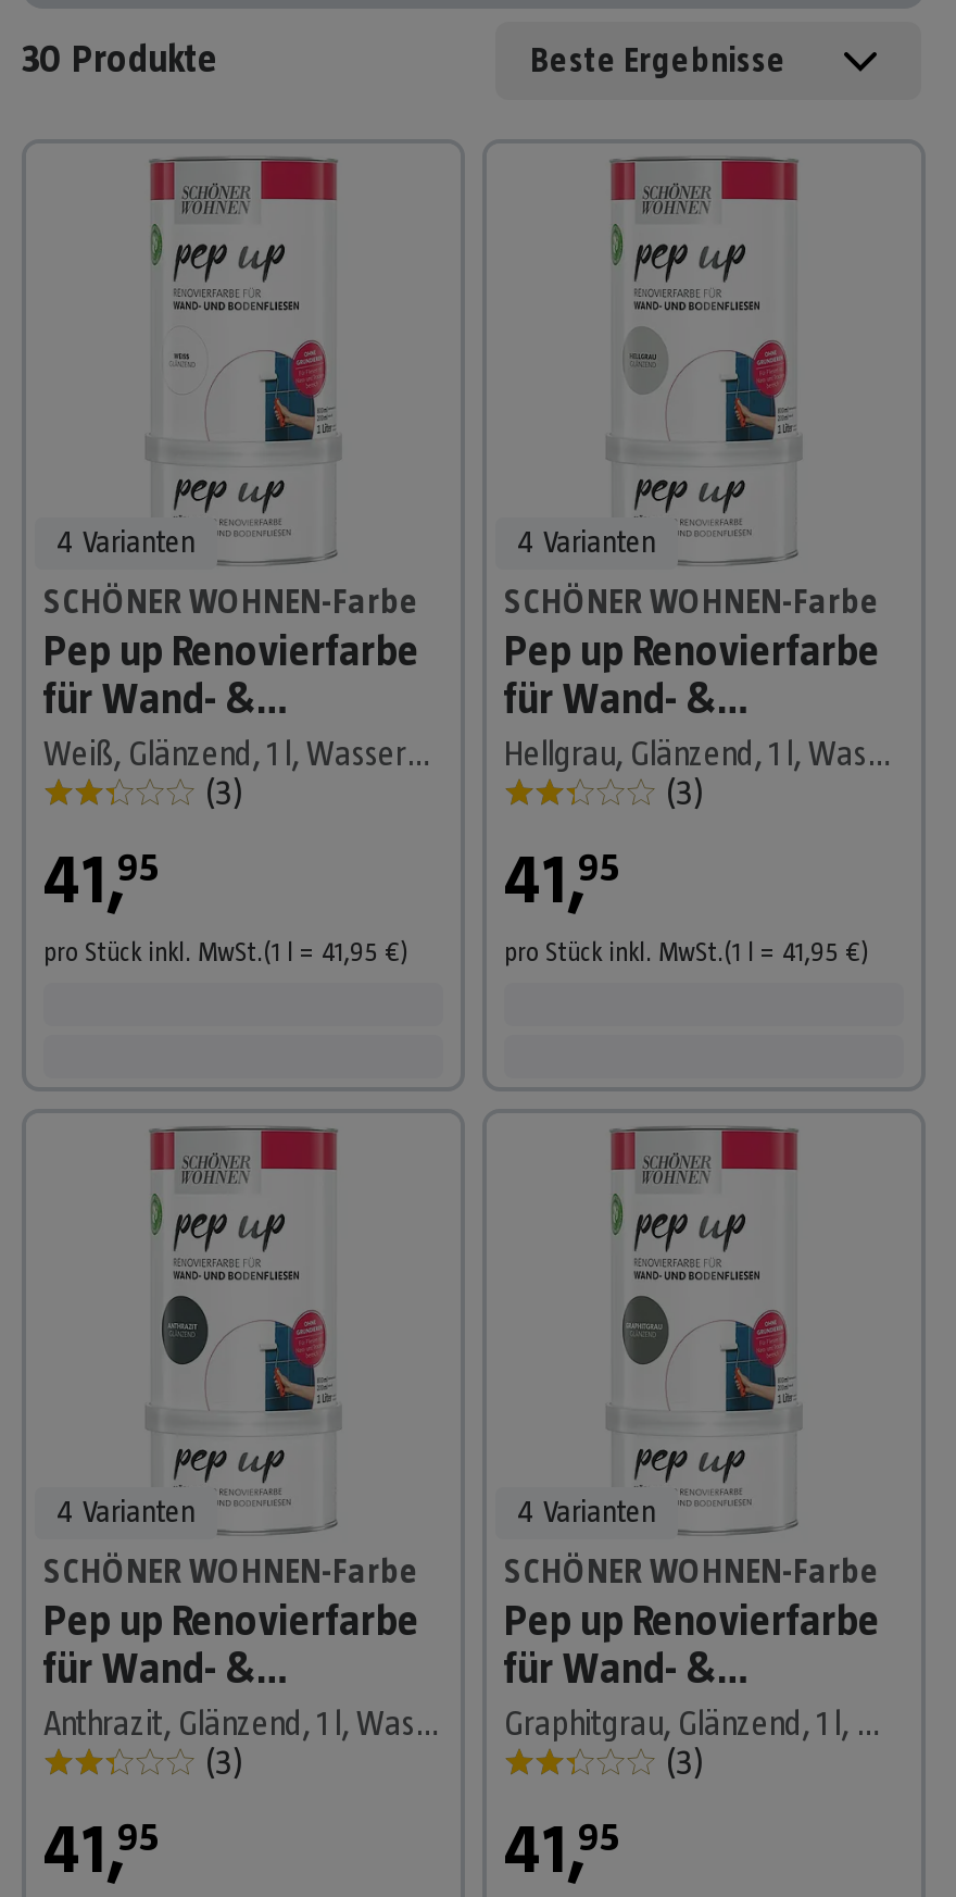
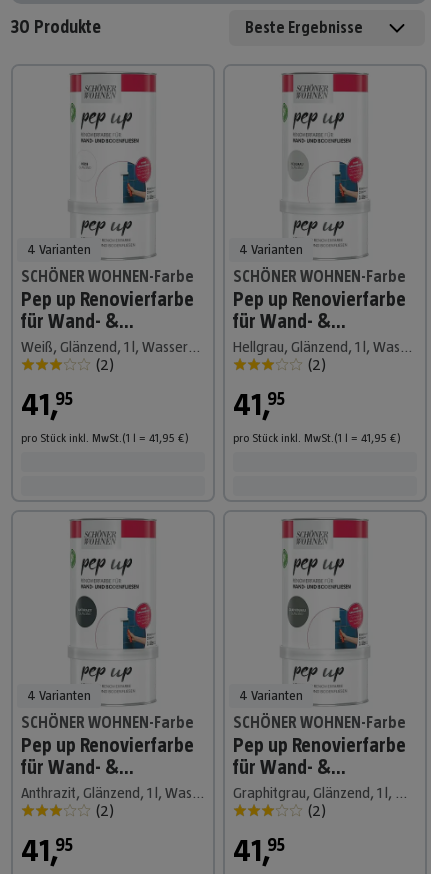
- (3)
+ (2)

- (3)
+ (2)

- (3)
+ (2)

- (3)
+ (2)
